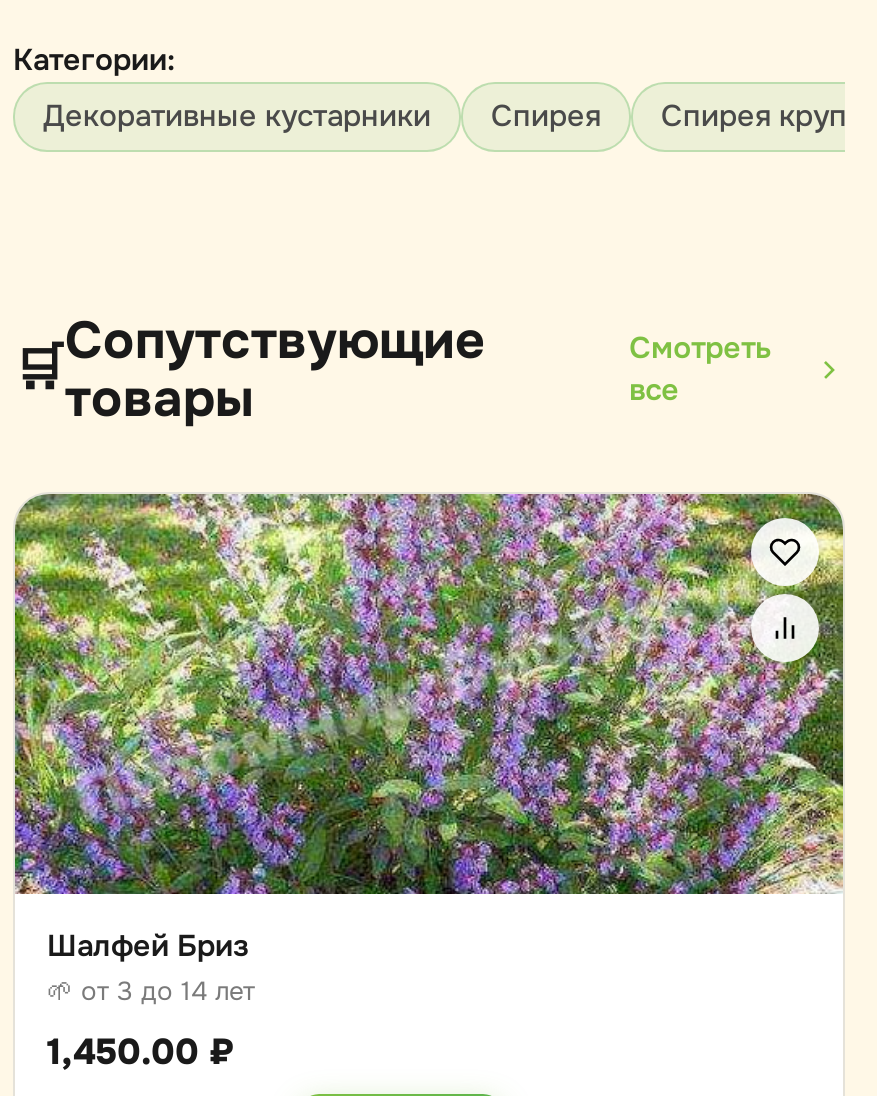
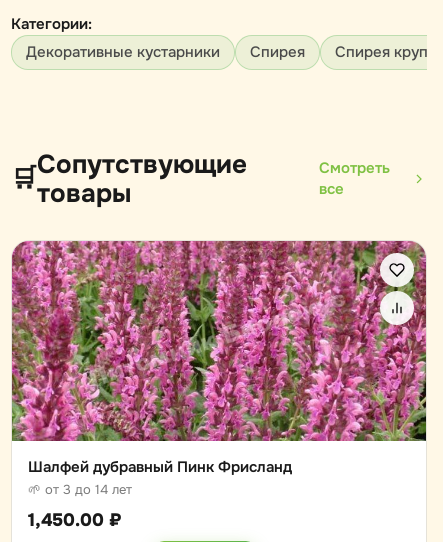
- [image]
- Шалфей Бриз
+ [image]
+ Шалфей дубравный Пинк Фрисланд
